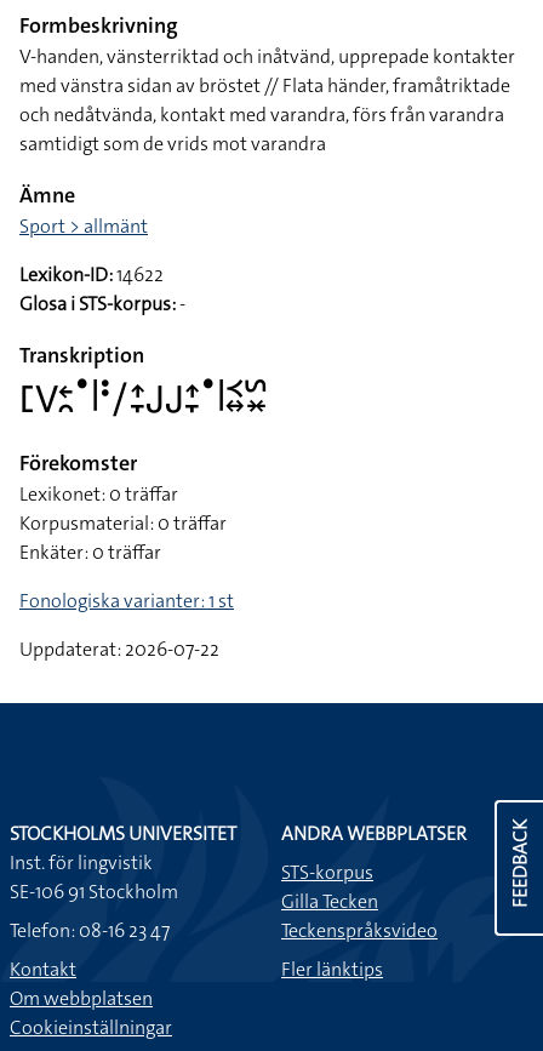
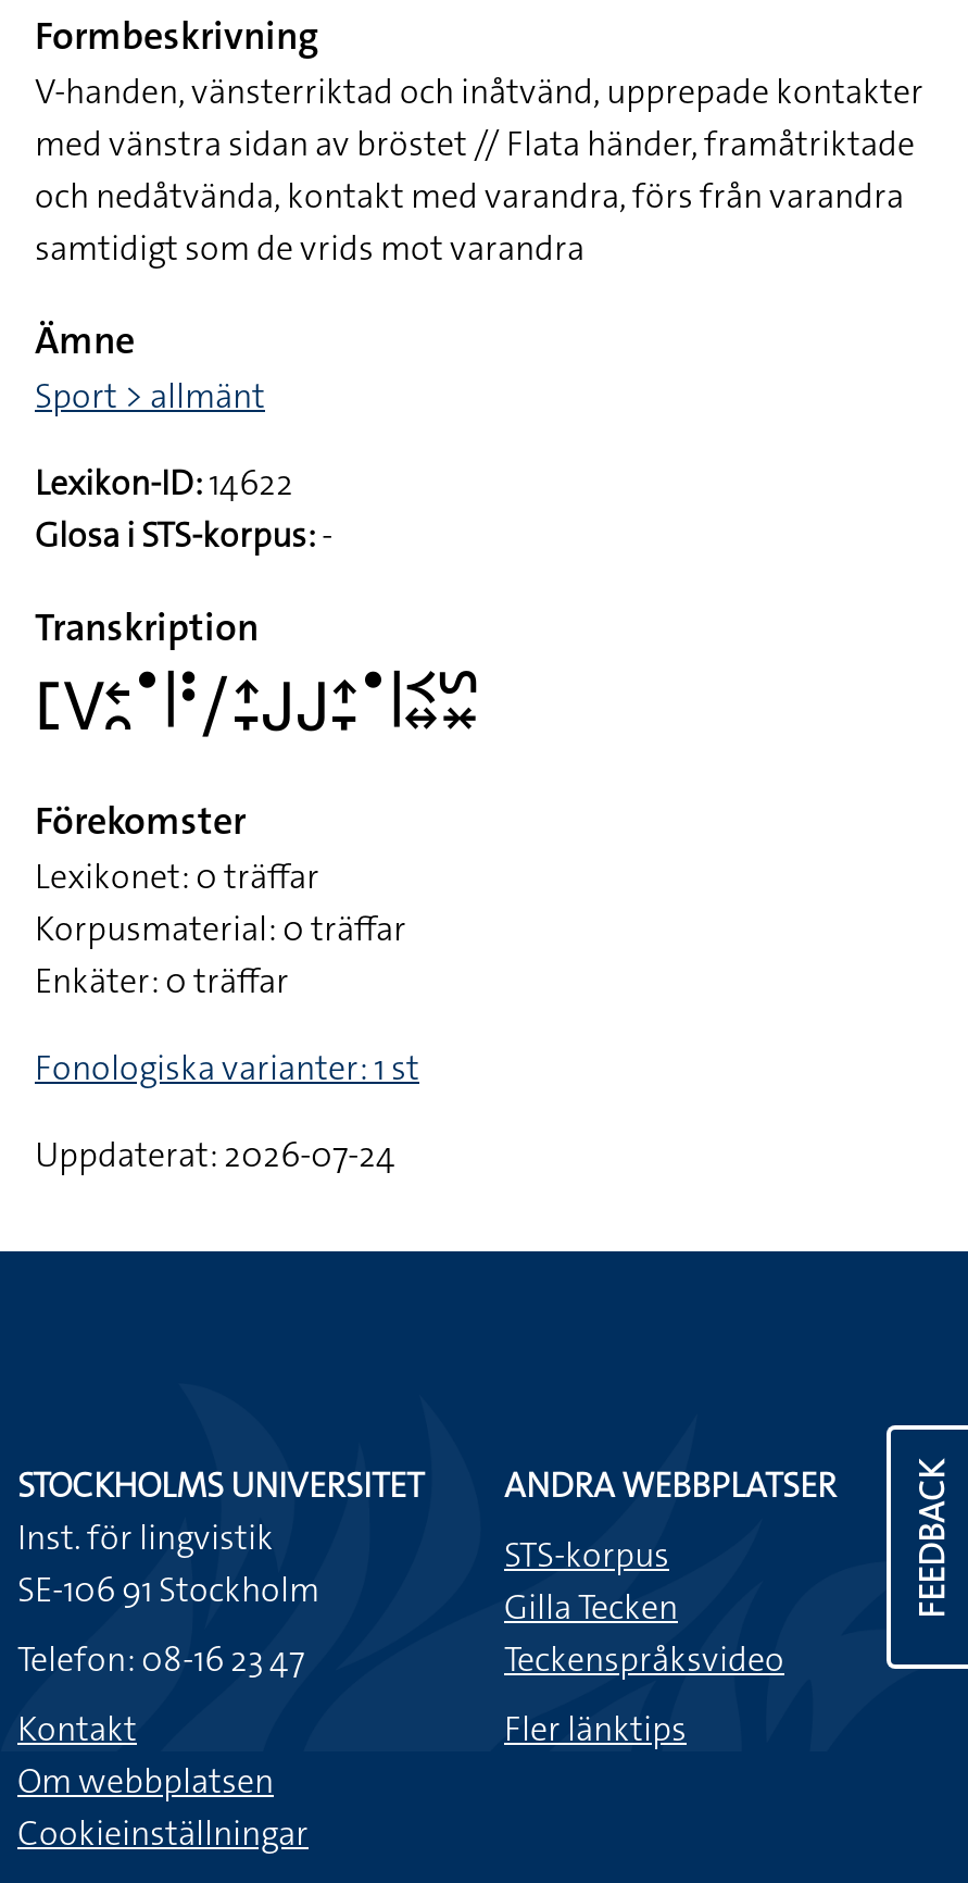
- Uppdaterat: 2026-07-22
+ Uppdaterat: 2026-07-24
